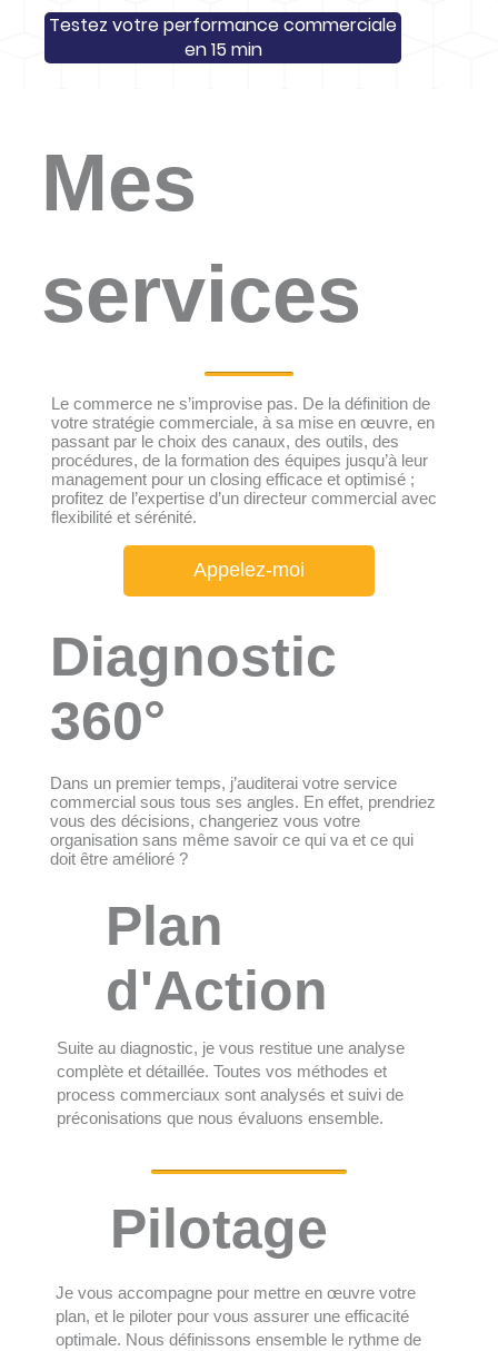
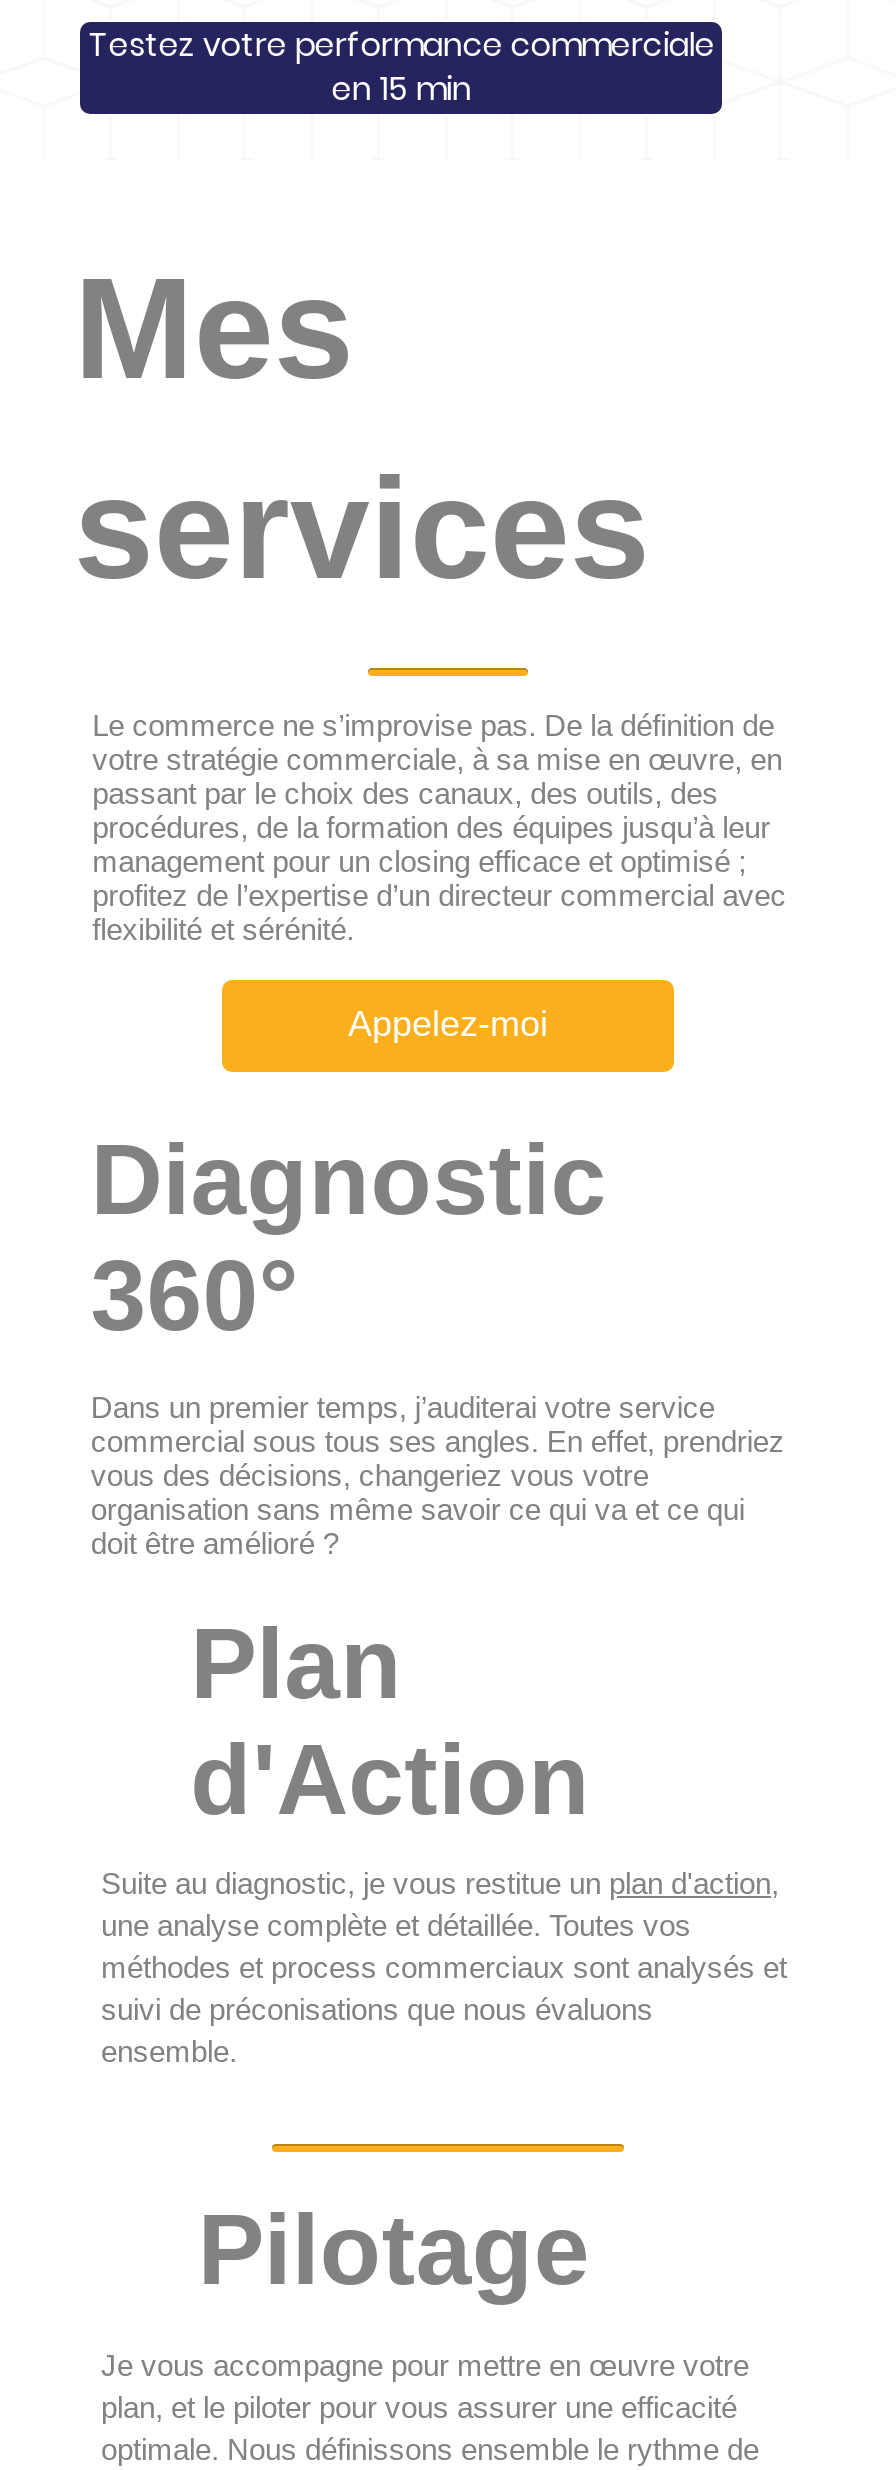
- Suite au diagnostic, je vous restitue une analyse
- complète et détaillée. Toutes vos méthodes et
- process commerciaux sont analysés et suivi de
- préconisations que nous évaluons ensemble.
+ Suite au diagnostic, je vous restitue un plan d'action,
+ une analyse complète et détaillée. Toutes vos
+ méthodes et process commerciaux sont analysés et
+ suivi de préconisations que nous évaluons
+ ensemble.
